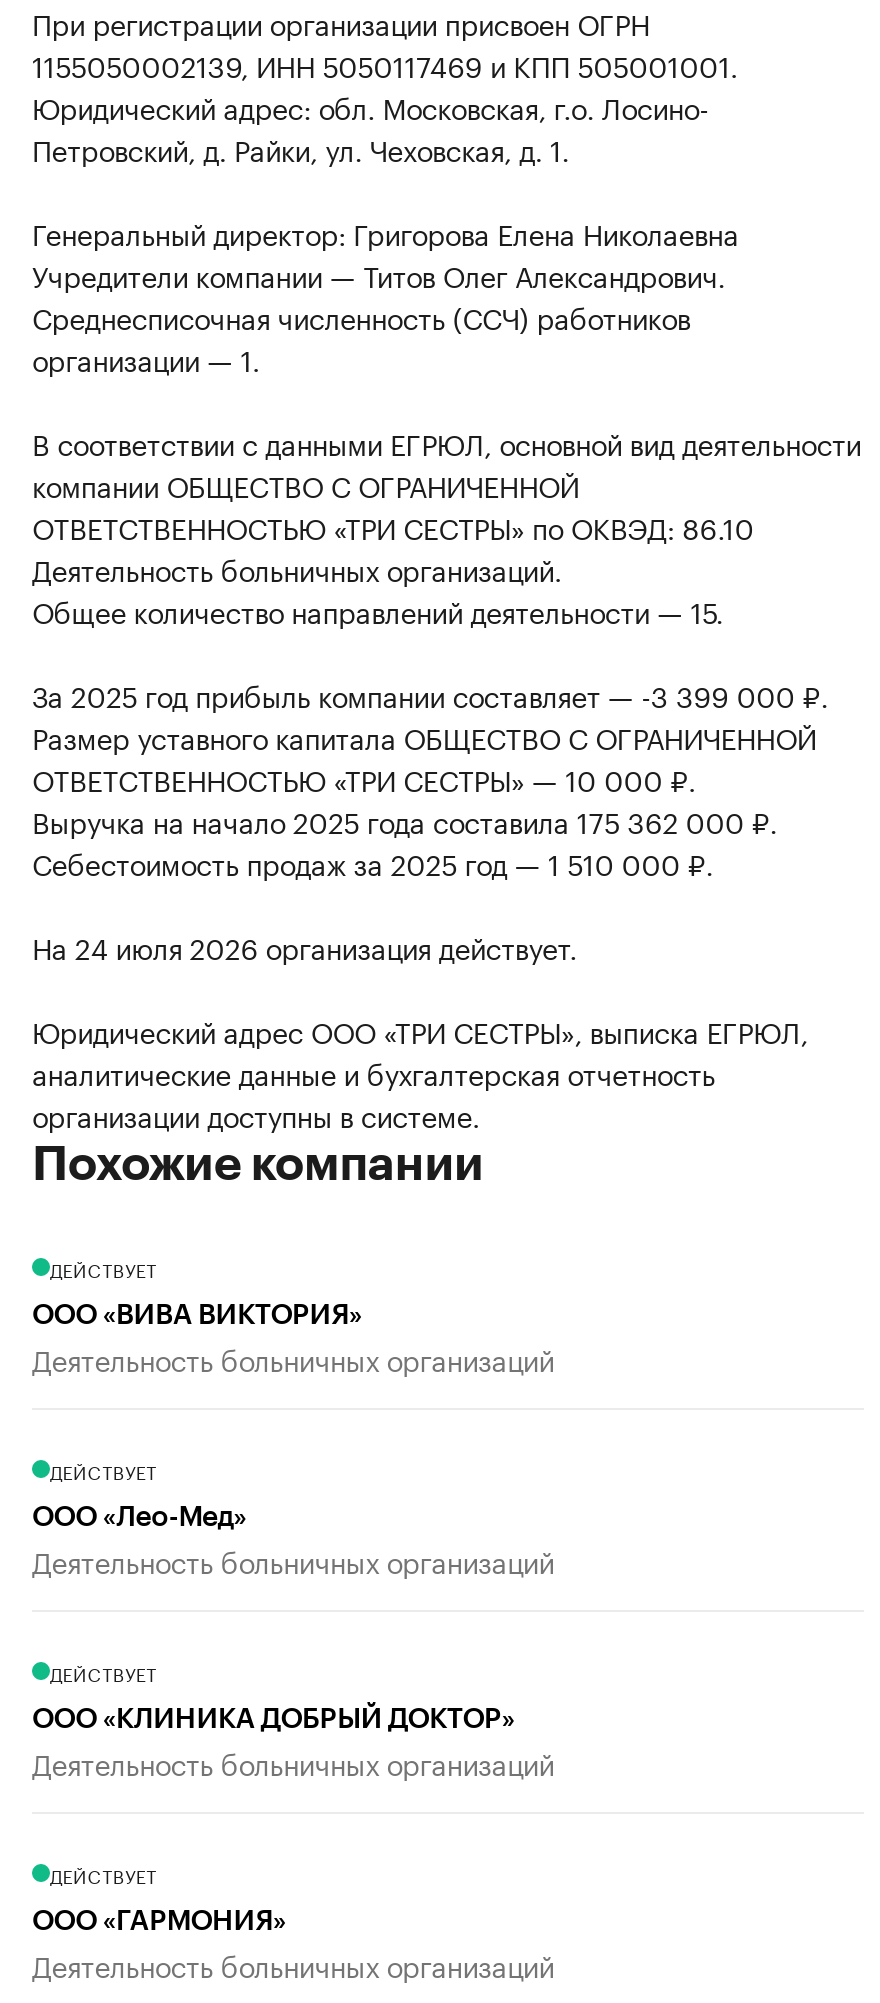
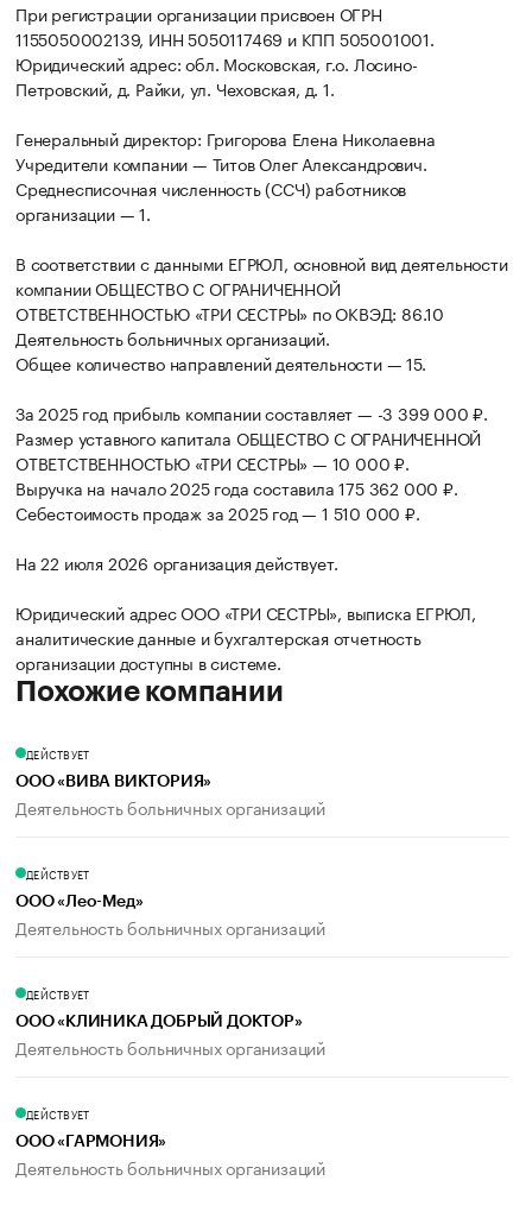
- На 24 июля 2026 организация действует.
+ На 22 июля 2026 организация действует.
